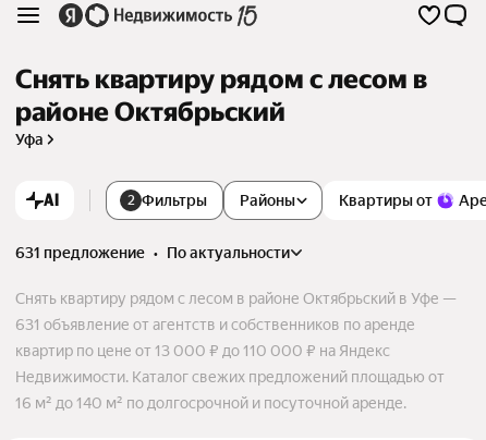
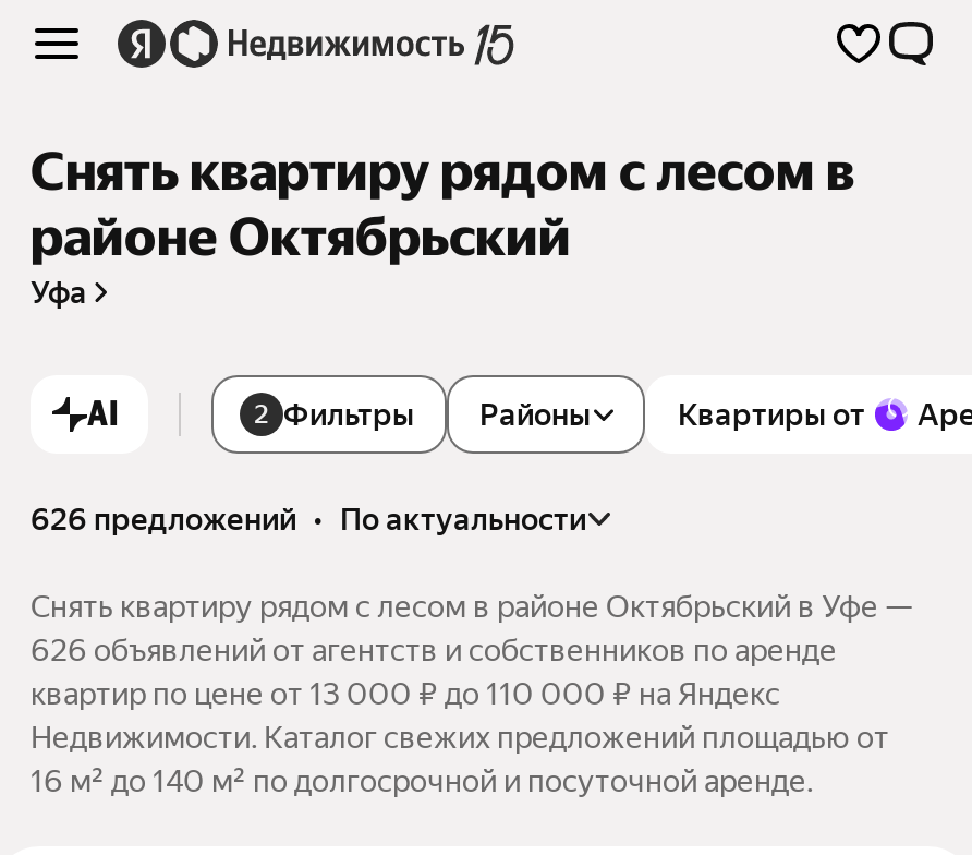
- 631 предложение • по актуальности
+ 626 предложений • по актуальности

- 631 объявление от агентств и собственников по аренде
+ 626 объявлений от агентств и собственников по аренде
